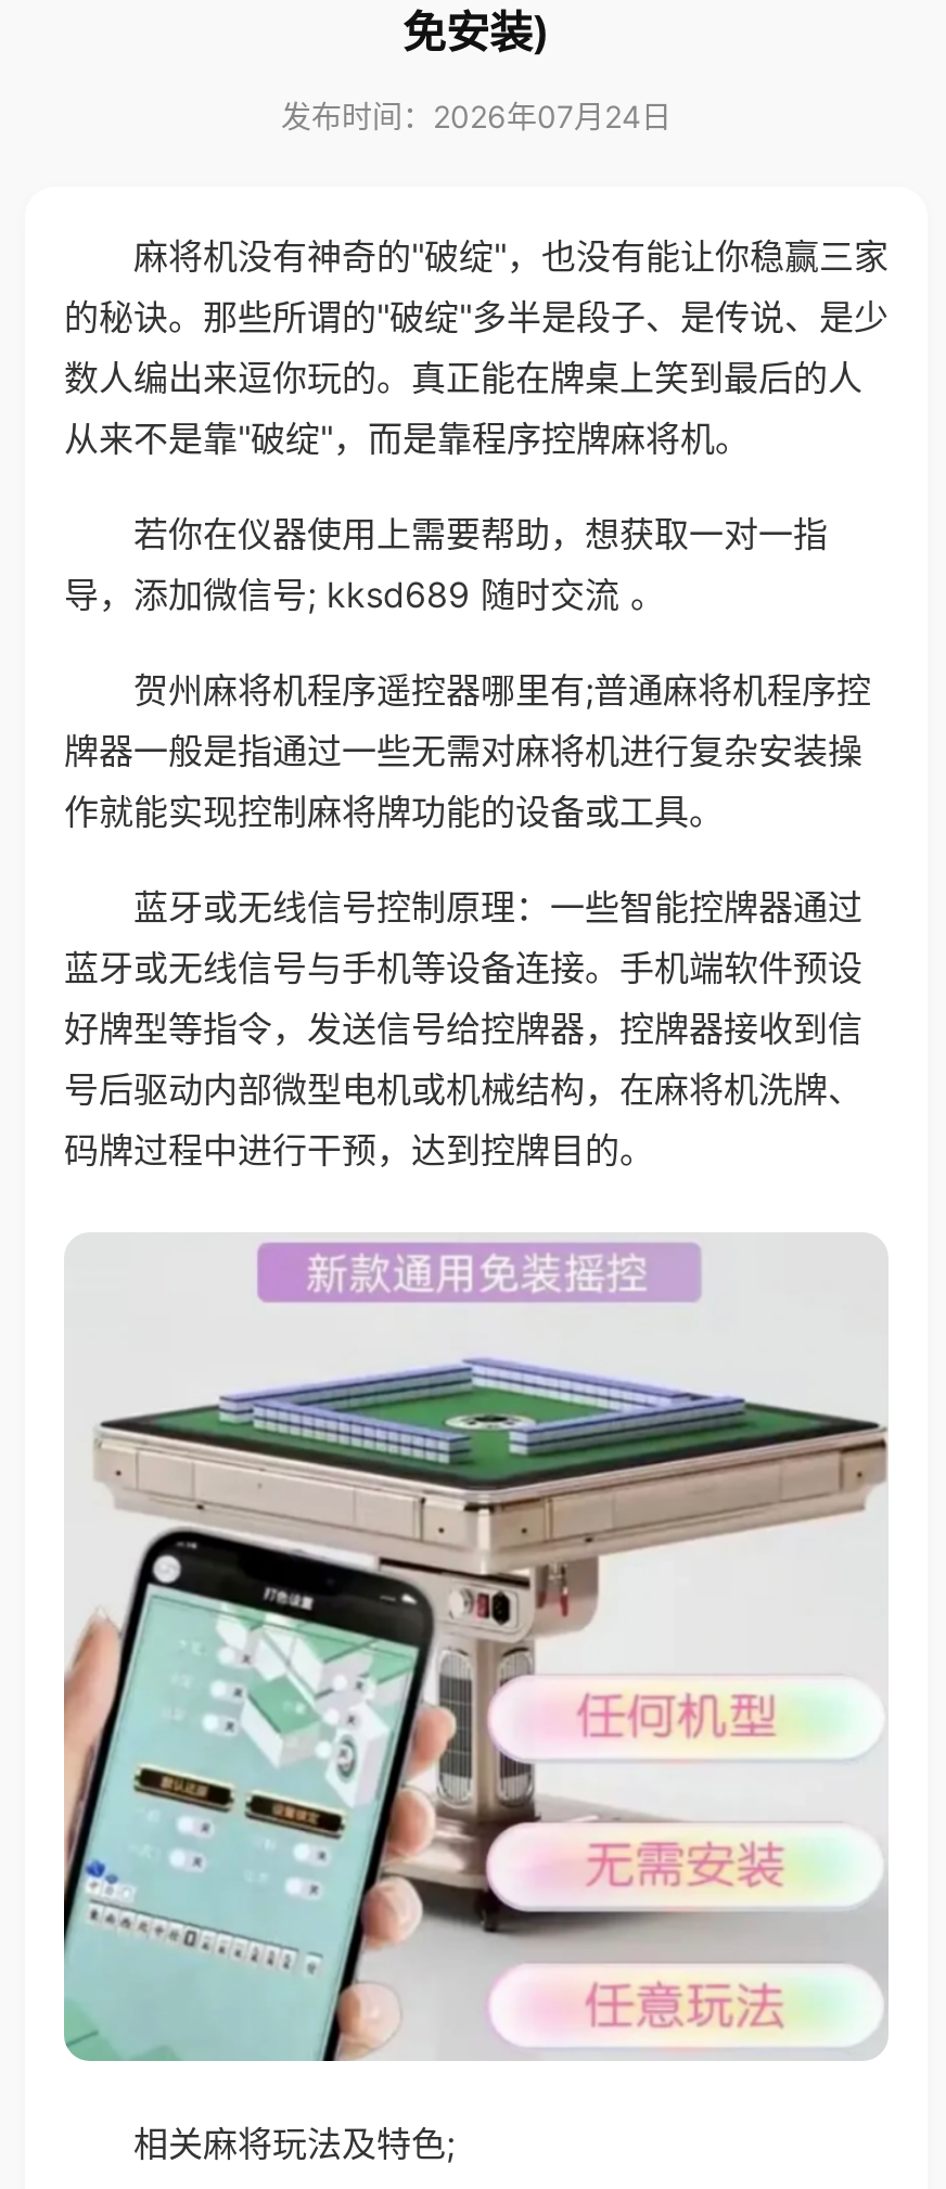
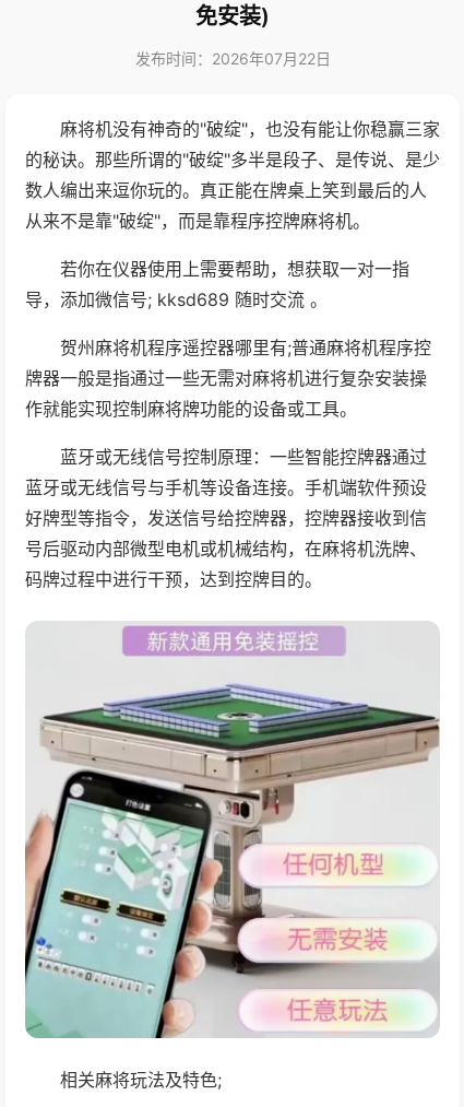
- 发布时间：2026年07月24日
+ 发布时间：2026年07月22日
